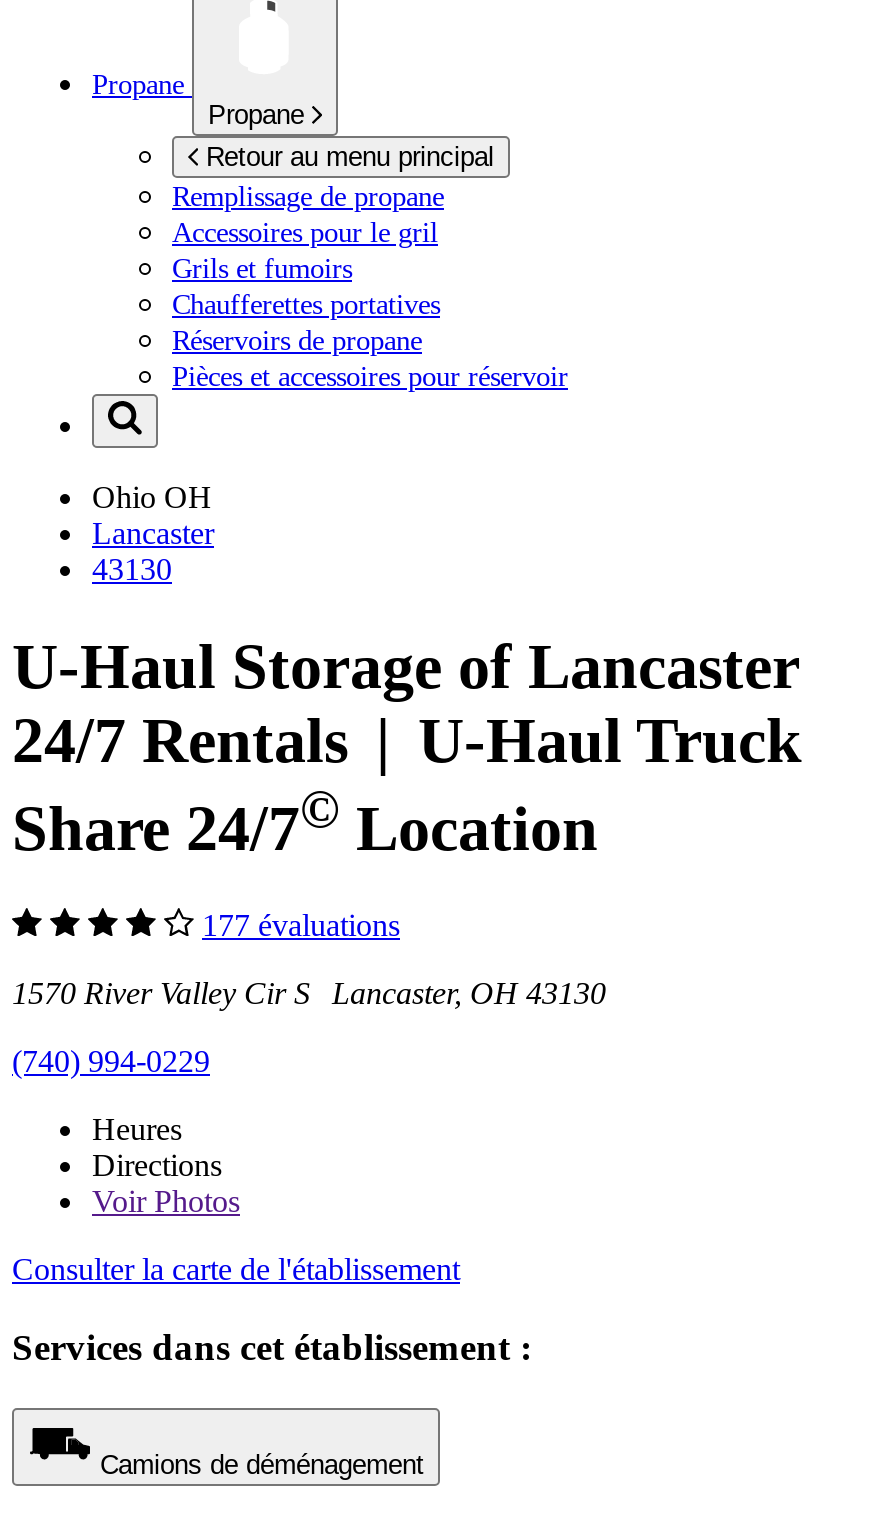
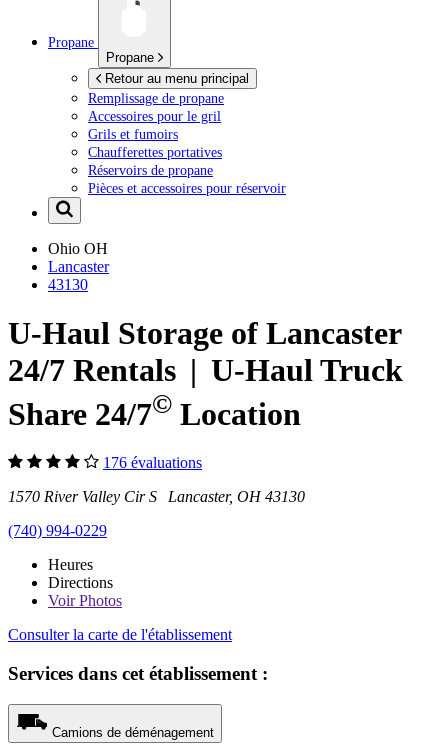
- 177 évaluations
+ 176 évaluations
